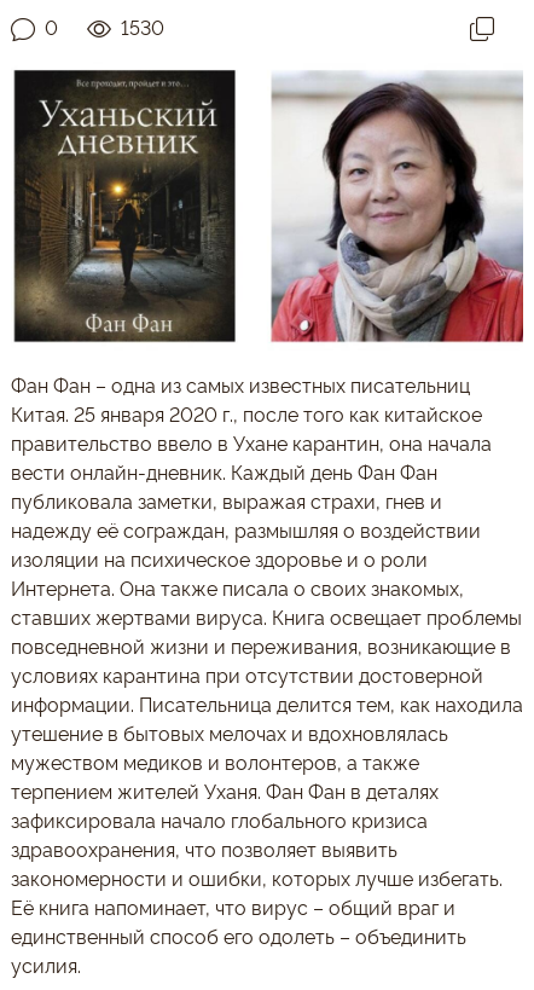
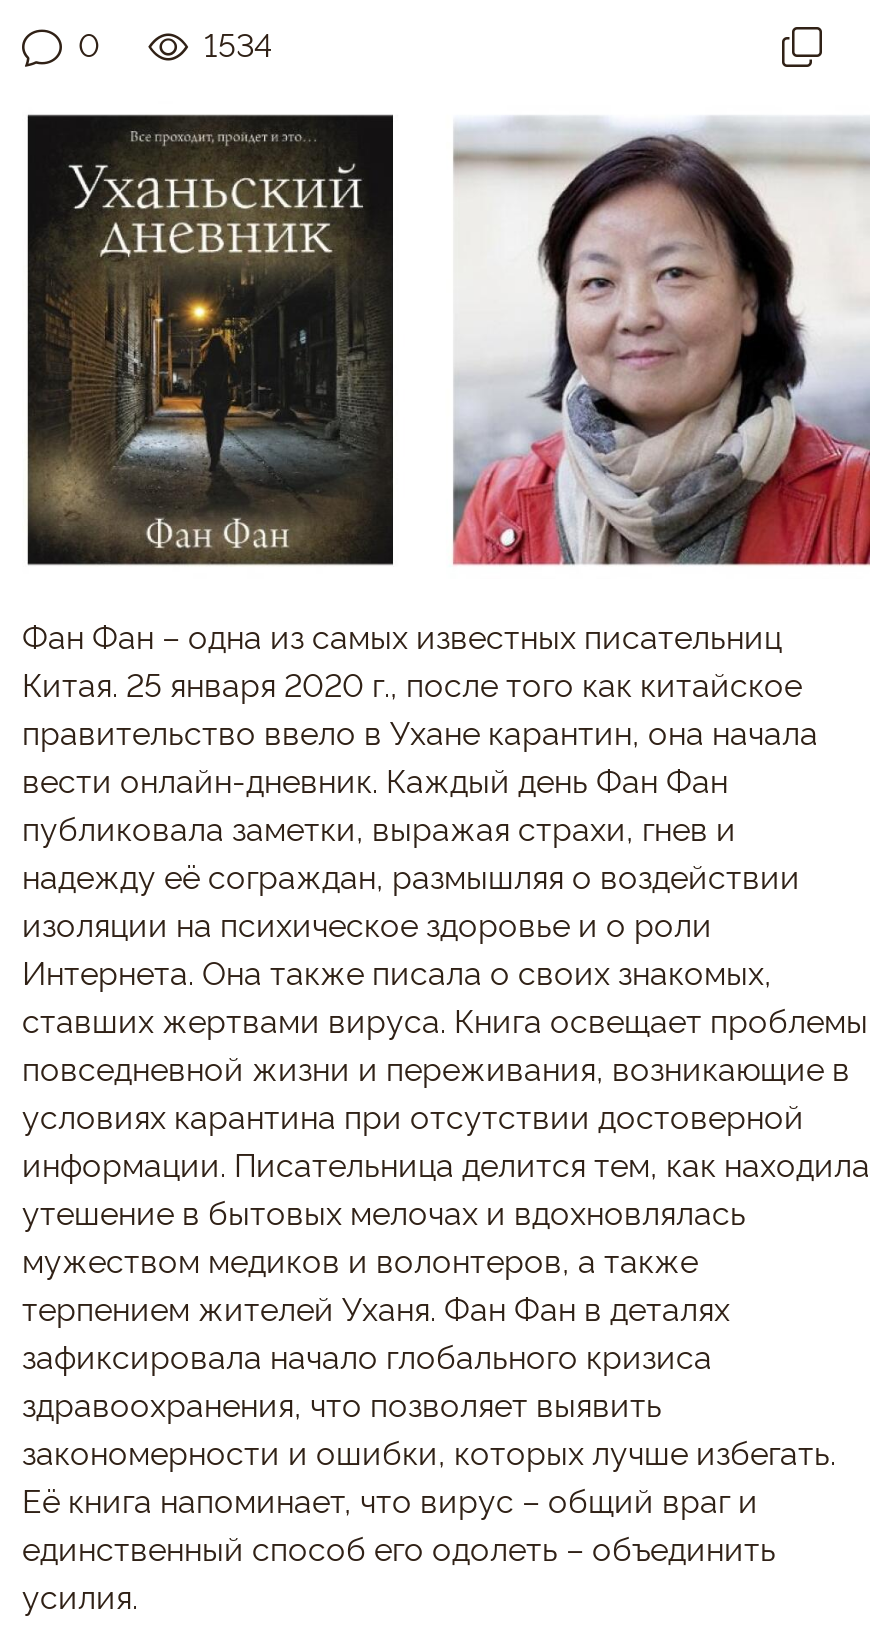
- 1530
+ 1534
